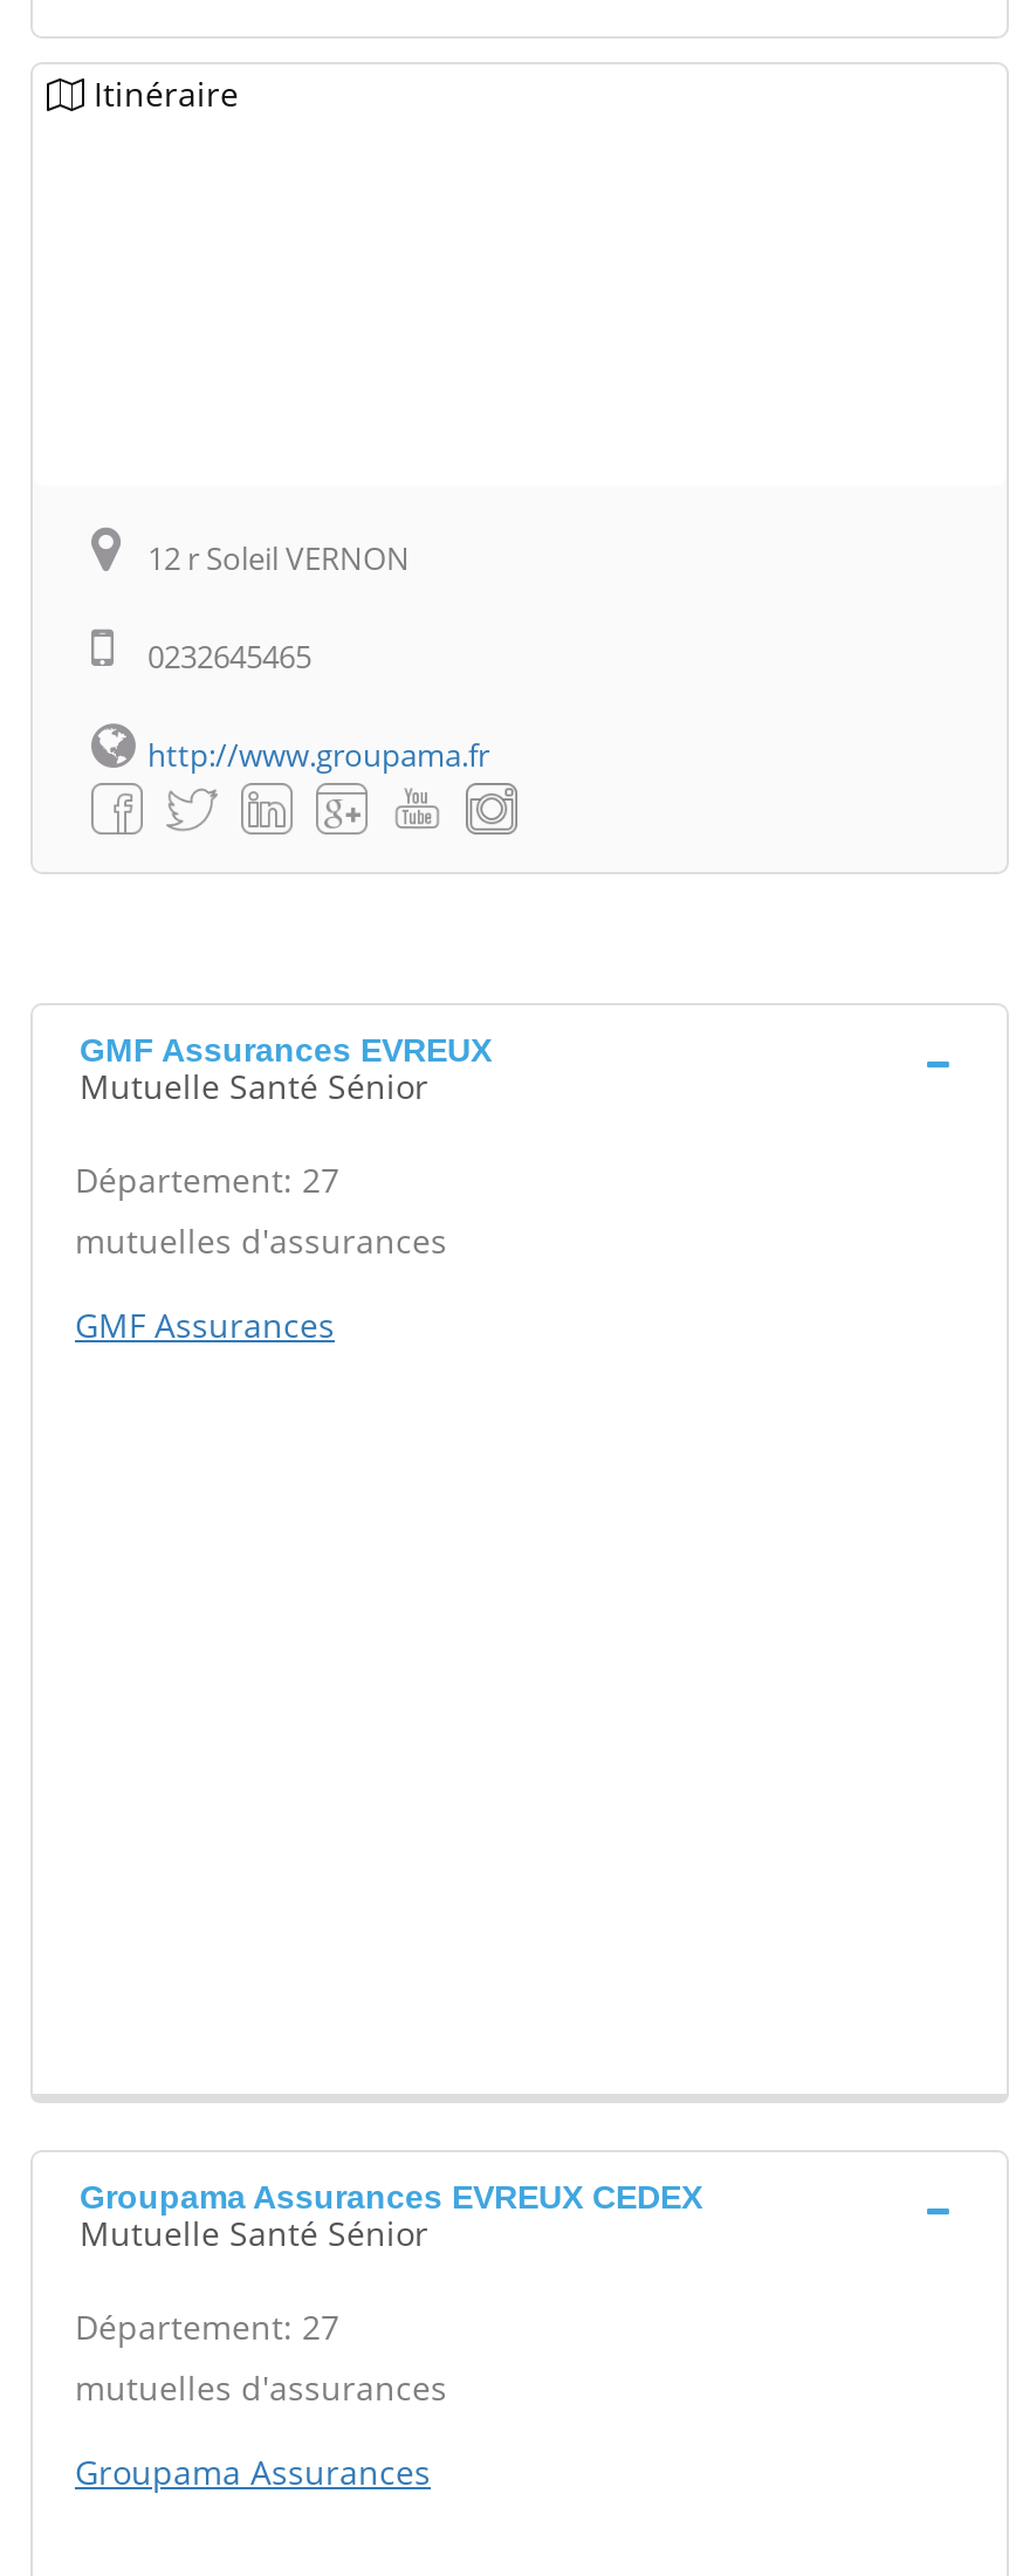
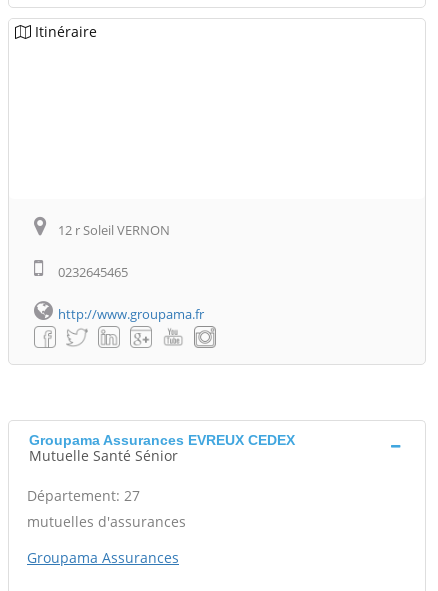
- GMF Assurances EVREUX
- Mutuelle Santé Sénior
- Département: 27
- mutuelles d'assurances
- GMF Assurances
